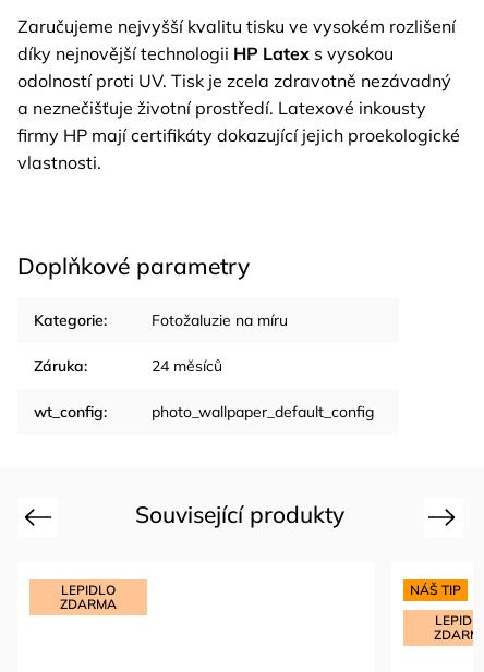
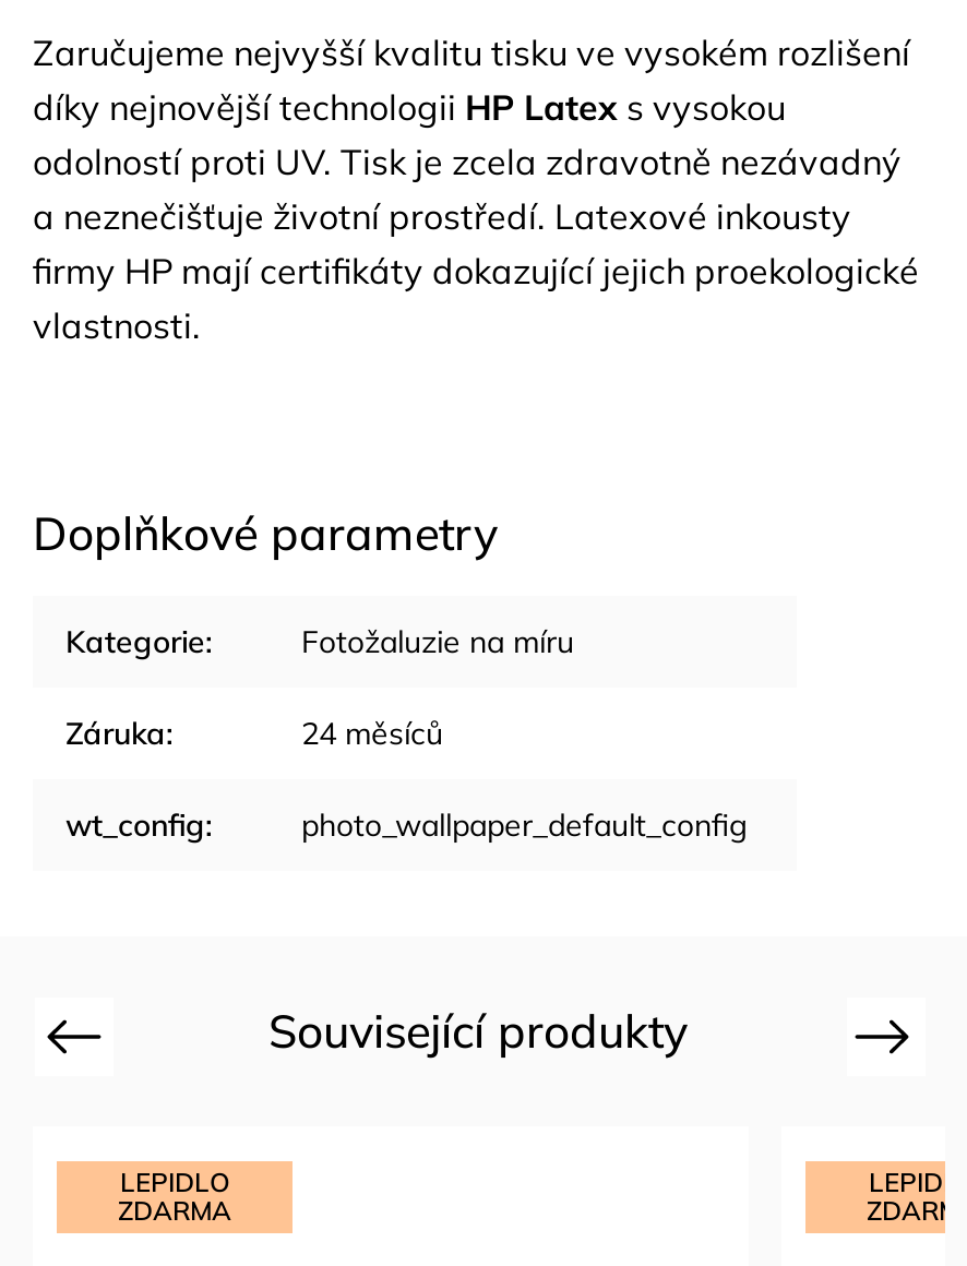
- NÁŠ TIP
